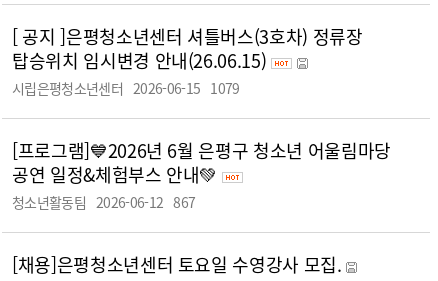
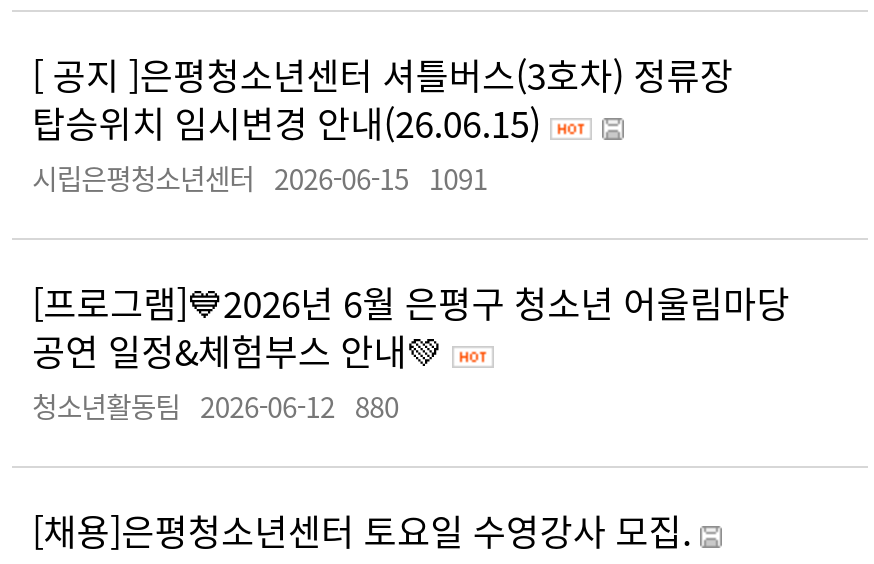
- 시립은평청소년센터 2026-06-15 1079
+ 시립은평청소년센터 2026-06-15 1091

- 청소년활동팀 2026-06-12 867
+ 청소년활동팀 2026-06-12 880
